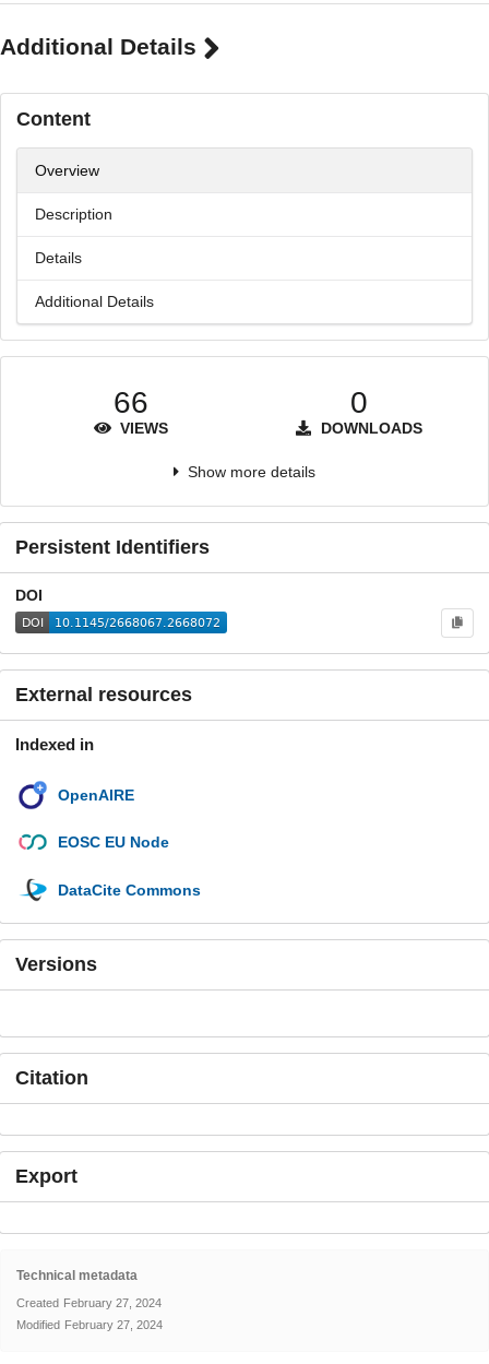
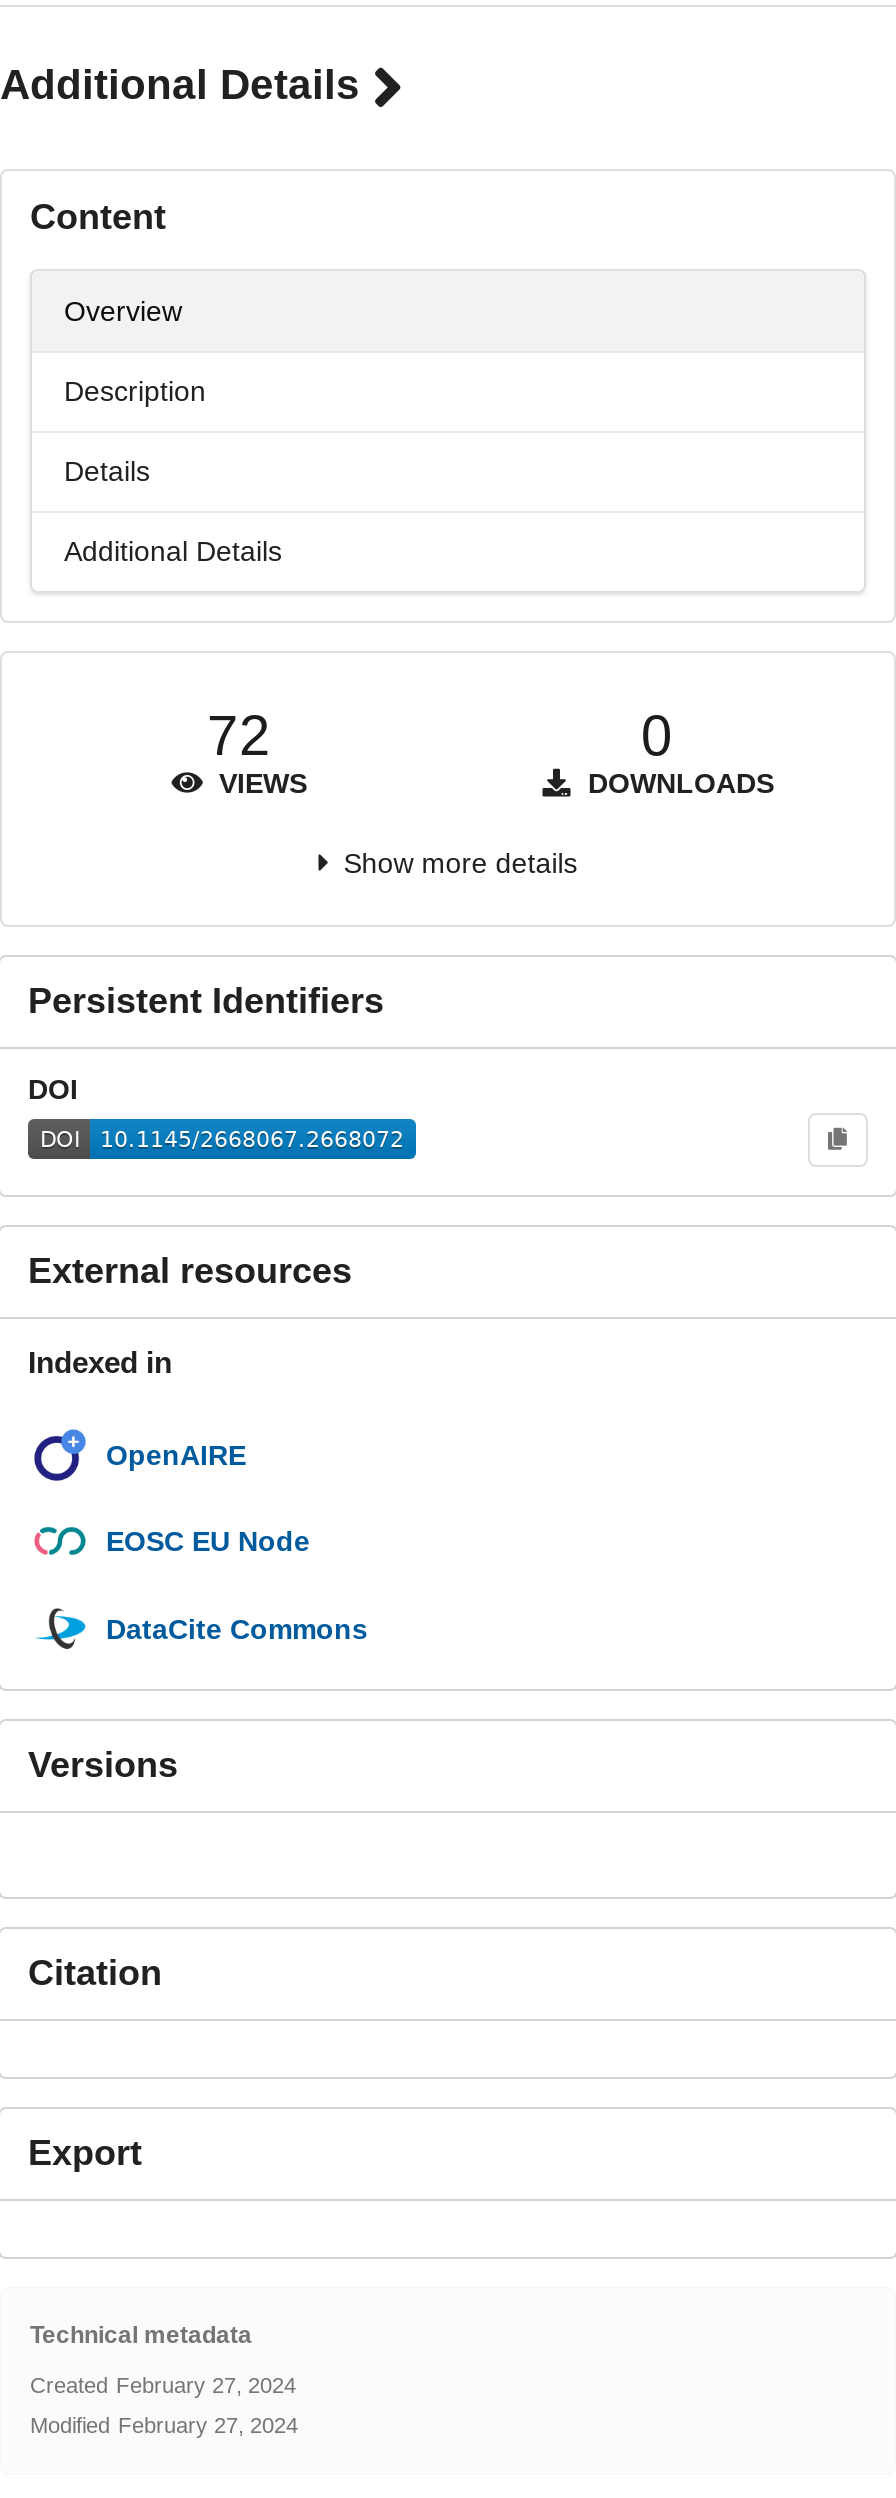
- 66
+ 72
